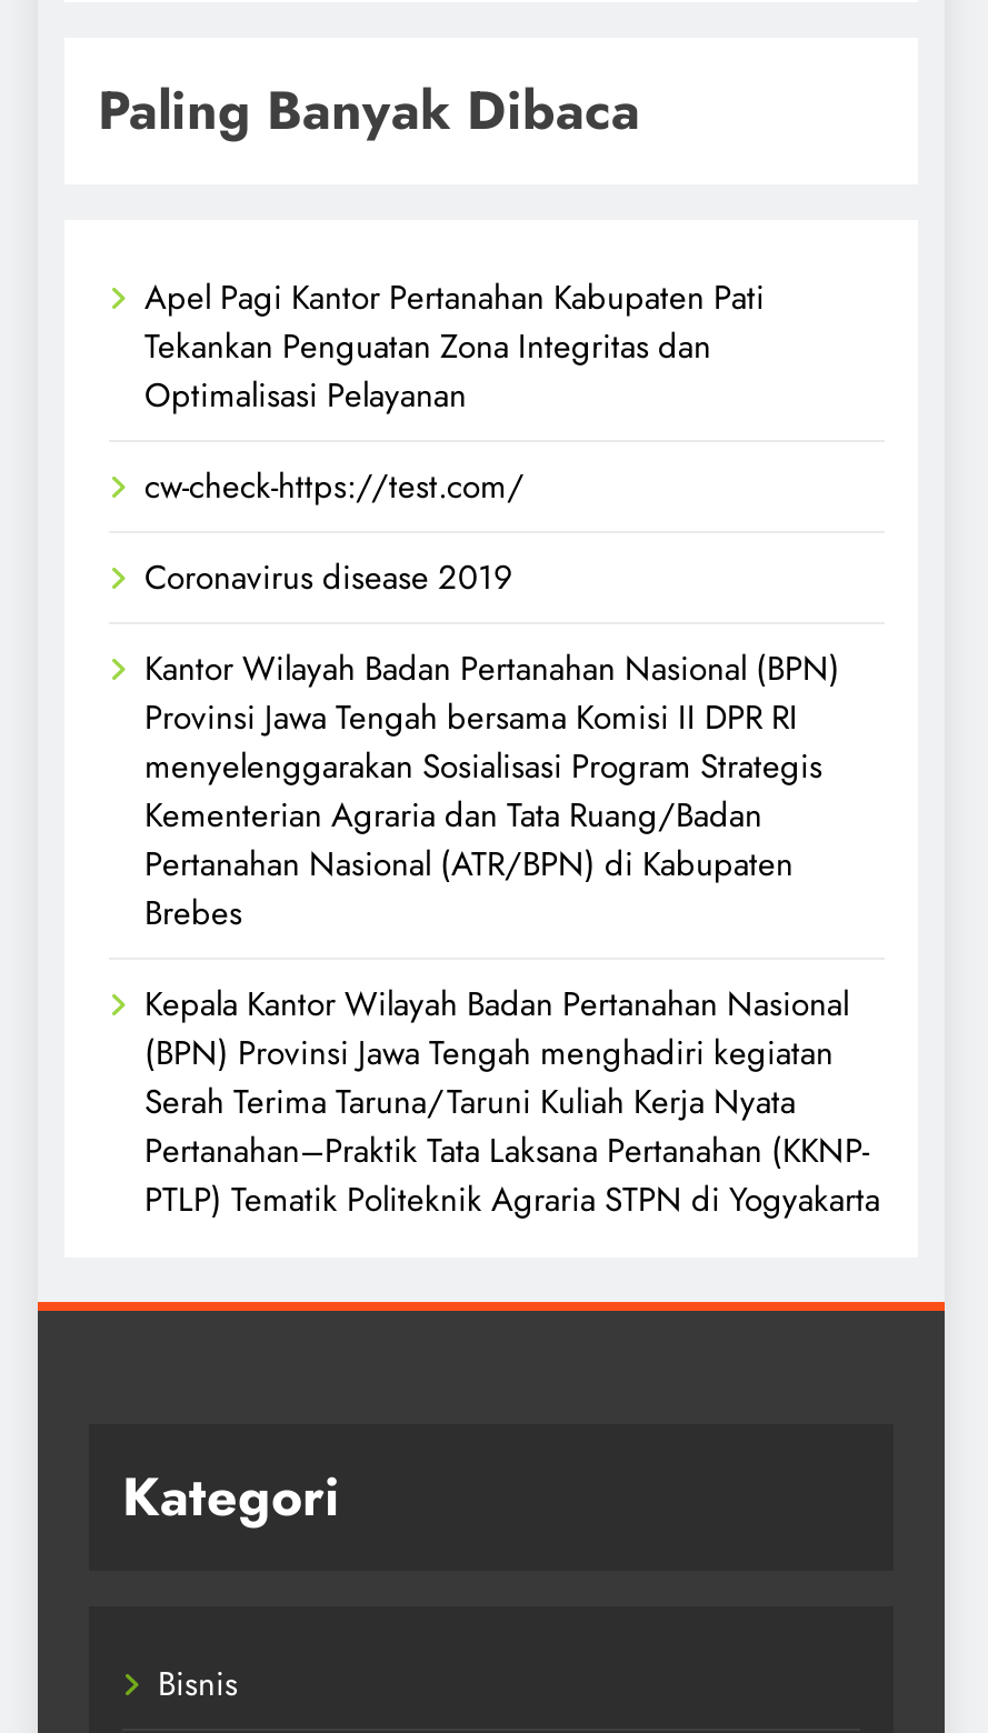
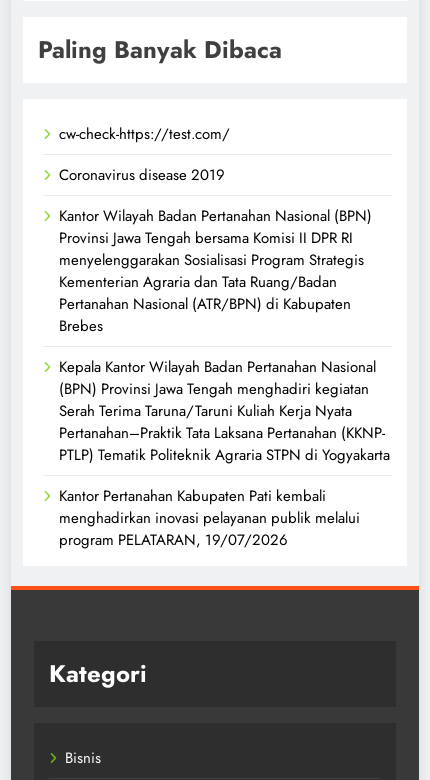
- Apel Pagi Kantor Pertanahan Kabupaten Pati
- Tekankan Penguatan Zona Integritas dan
- Optimalisasi Pelayanan

moved up: cw-check-https://test.com/ | Coronavirus disease 2019 | Kantor Wilayah Badan Pertanahan Nasional (BPN) | ... | Pertanahan–Praktik Tata Laksana Pertanahan (KKNP- | PTLP) Tematik Politeknik Agraria STPN di Yogyakarta

+ Kantor Pertanahan Kabupaten Pati kembali
+ menghadirkan inovasi pelayanan publik melalui
+ program PELATARAN, 19/07/2026
